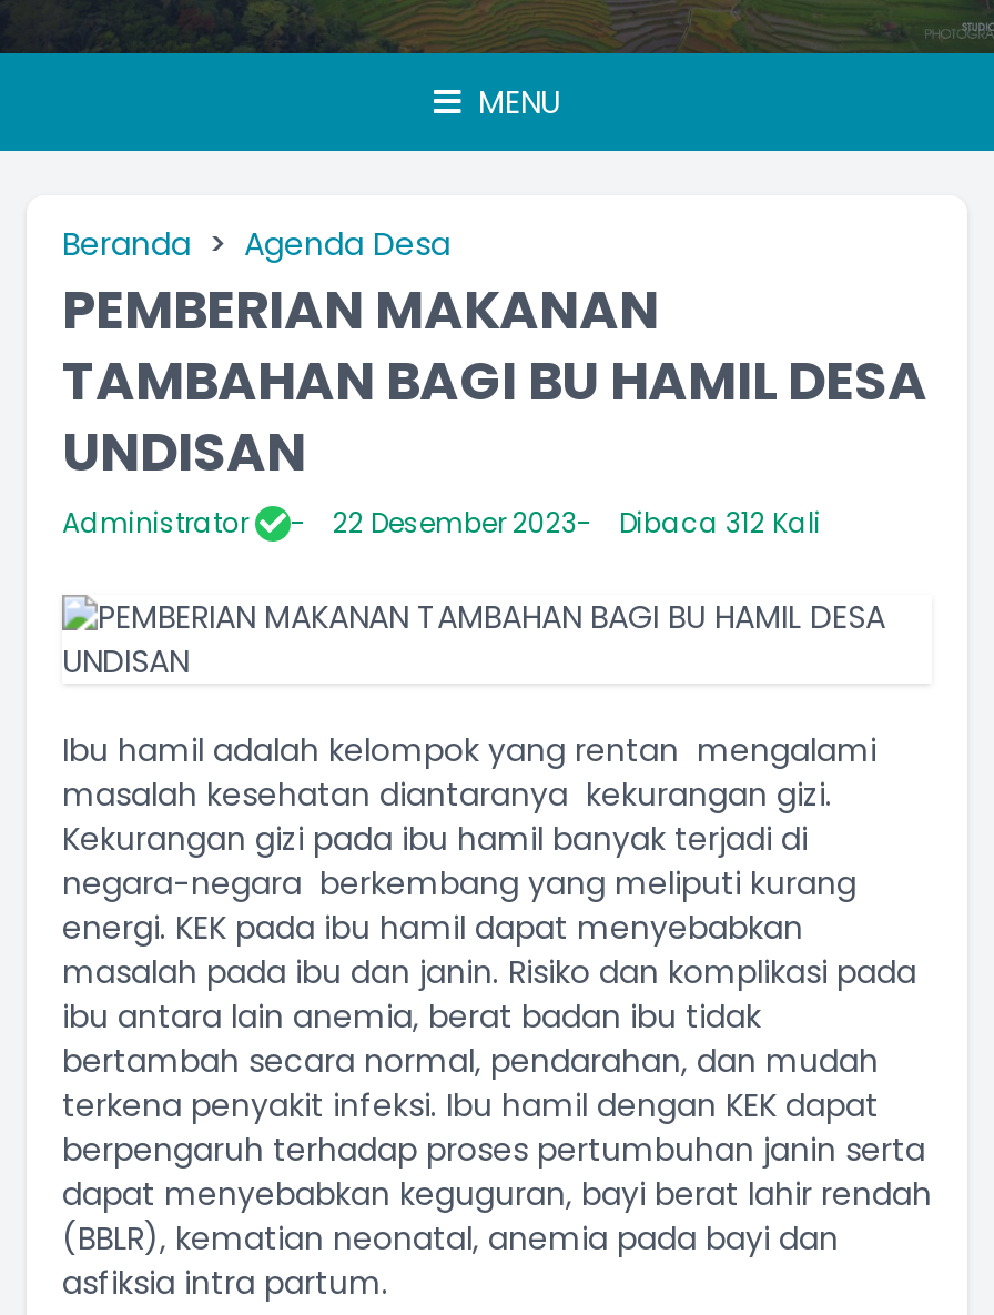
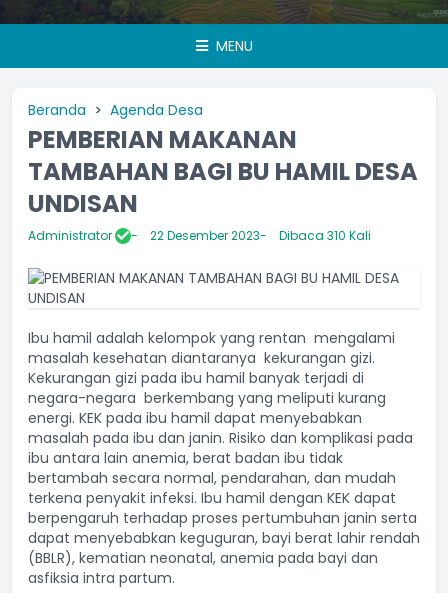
- 22 Desember 2023 Dibaca 312 Kali
+ 22 Desember 2023 Dibaca 310 Kali
